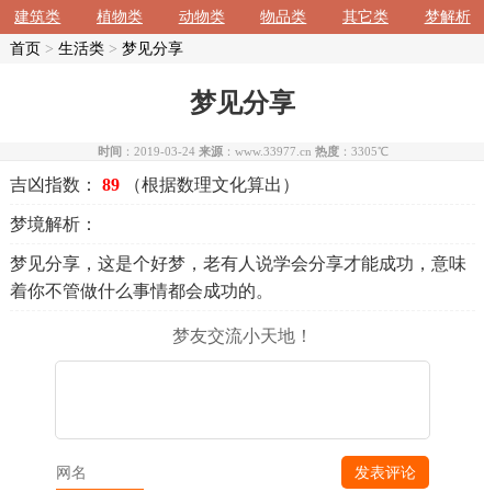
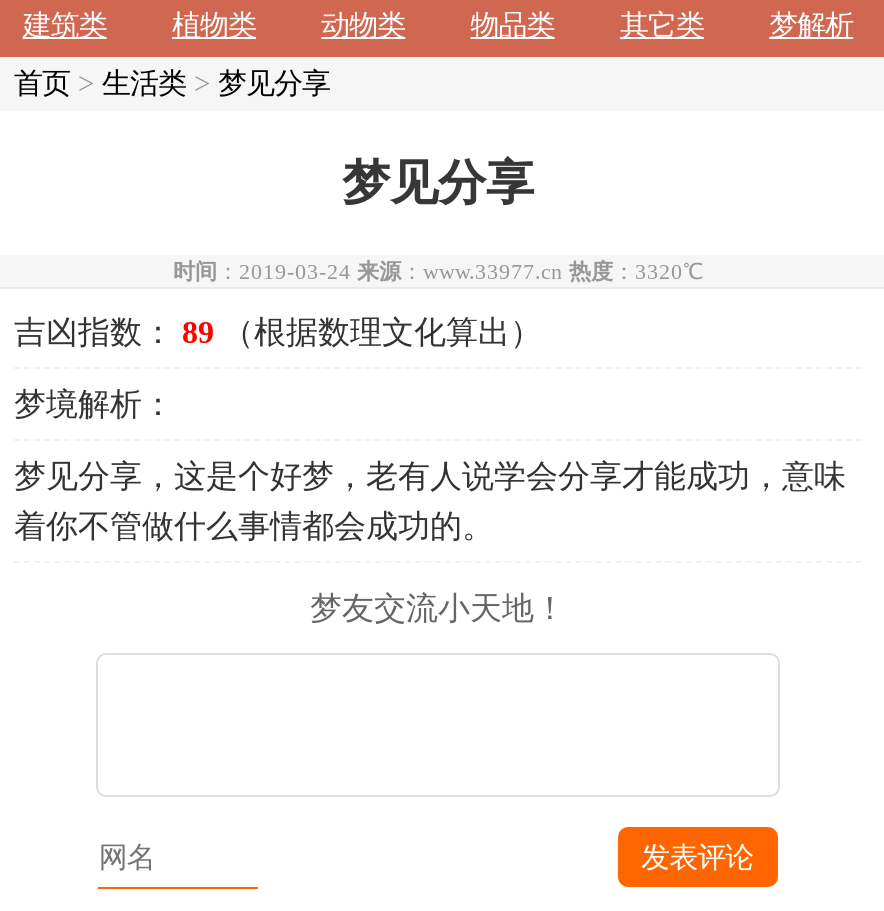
- 时间：2019-03-24来源：www.33977.cn热度：3305℃
+ 时间：2019-03-24来源：www.33977.cn热度：3320℃
